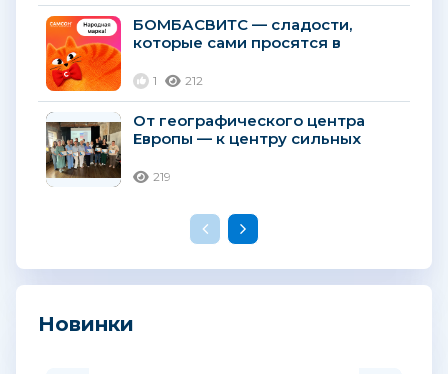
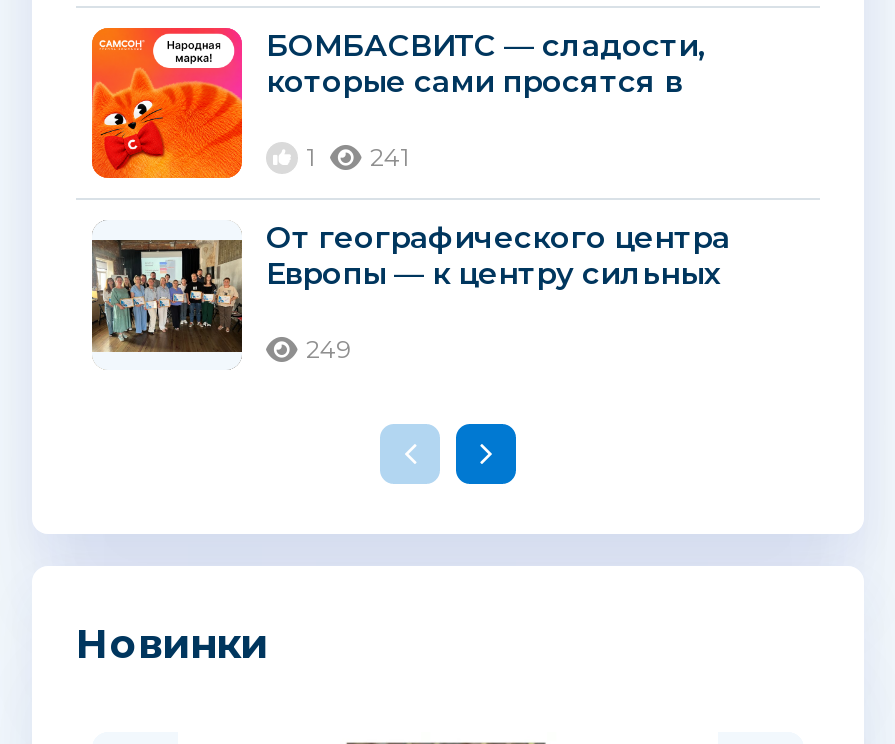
- 1 212
+ 1 241

- 219
+ 249
